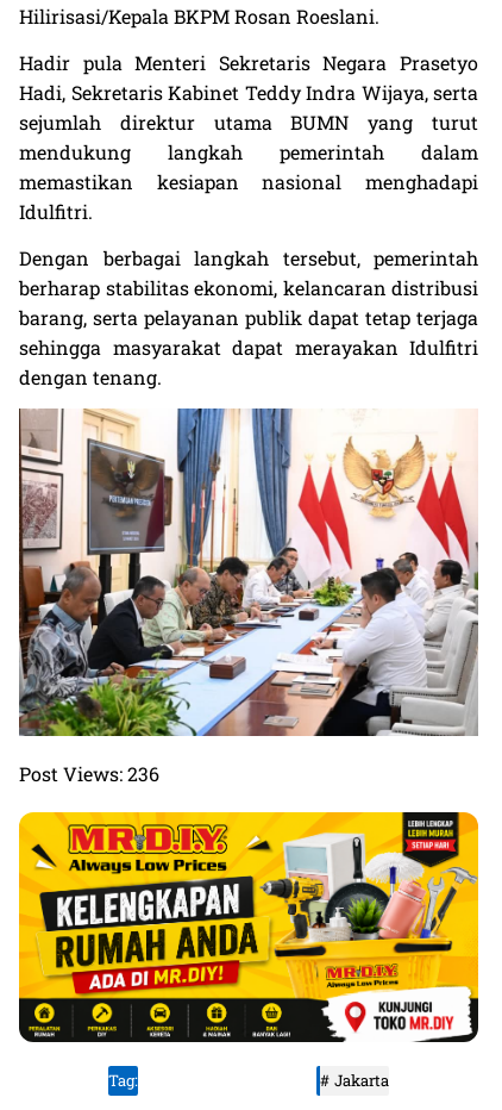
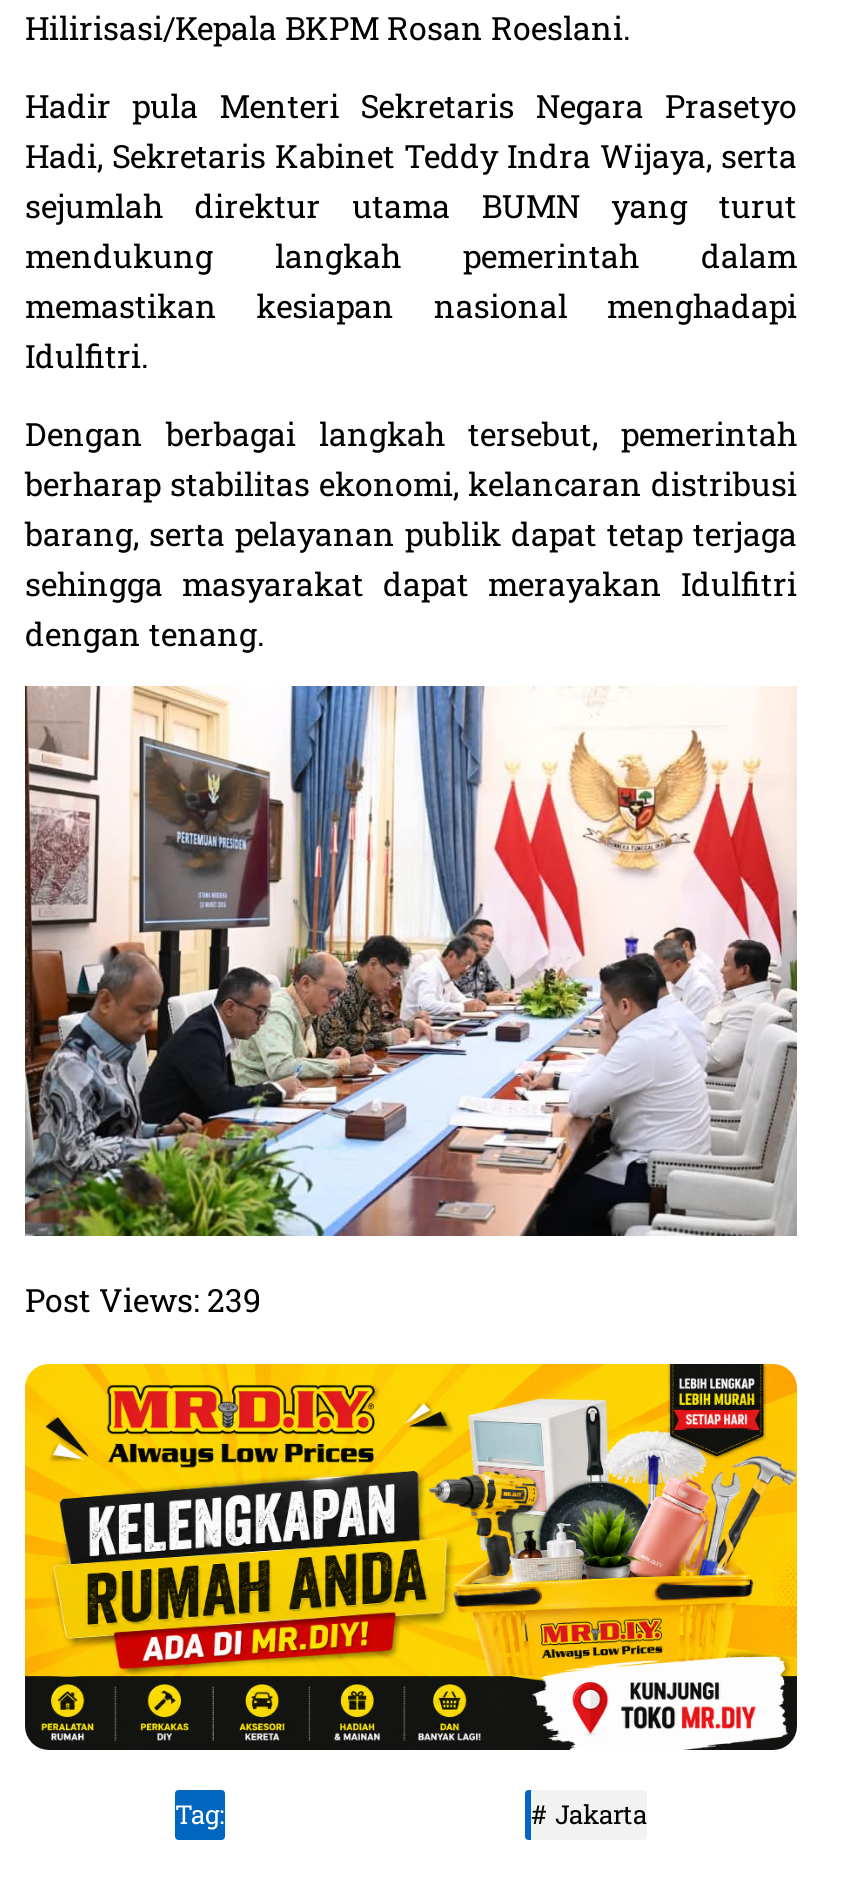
- Post Views: 236
+ Post Views: 239
